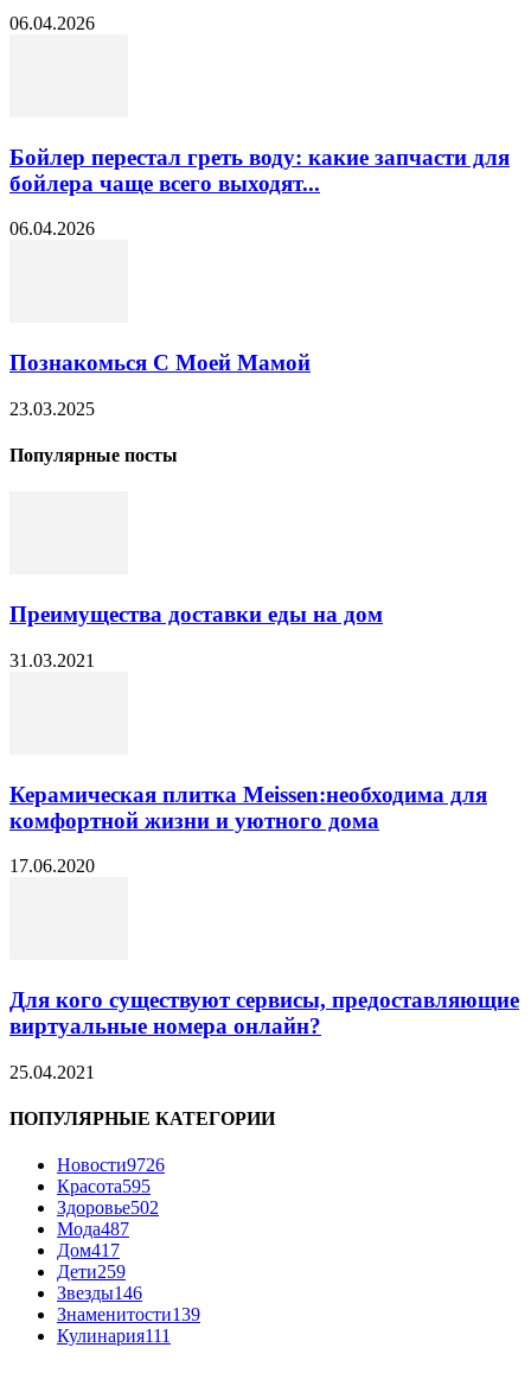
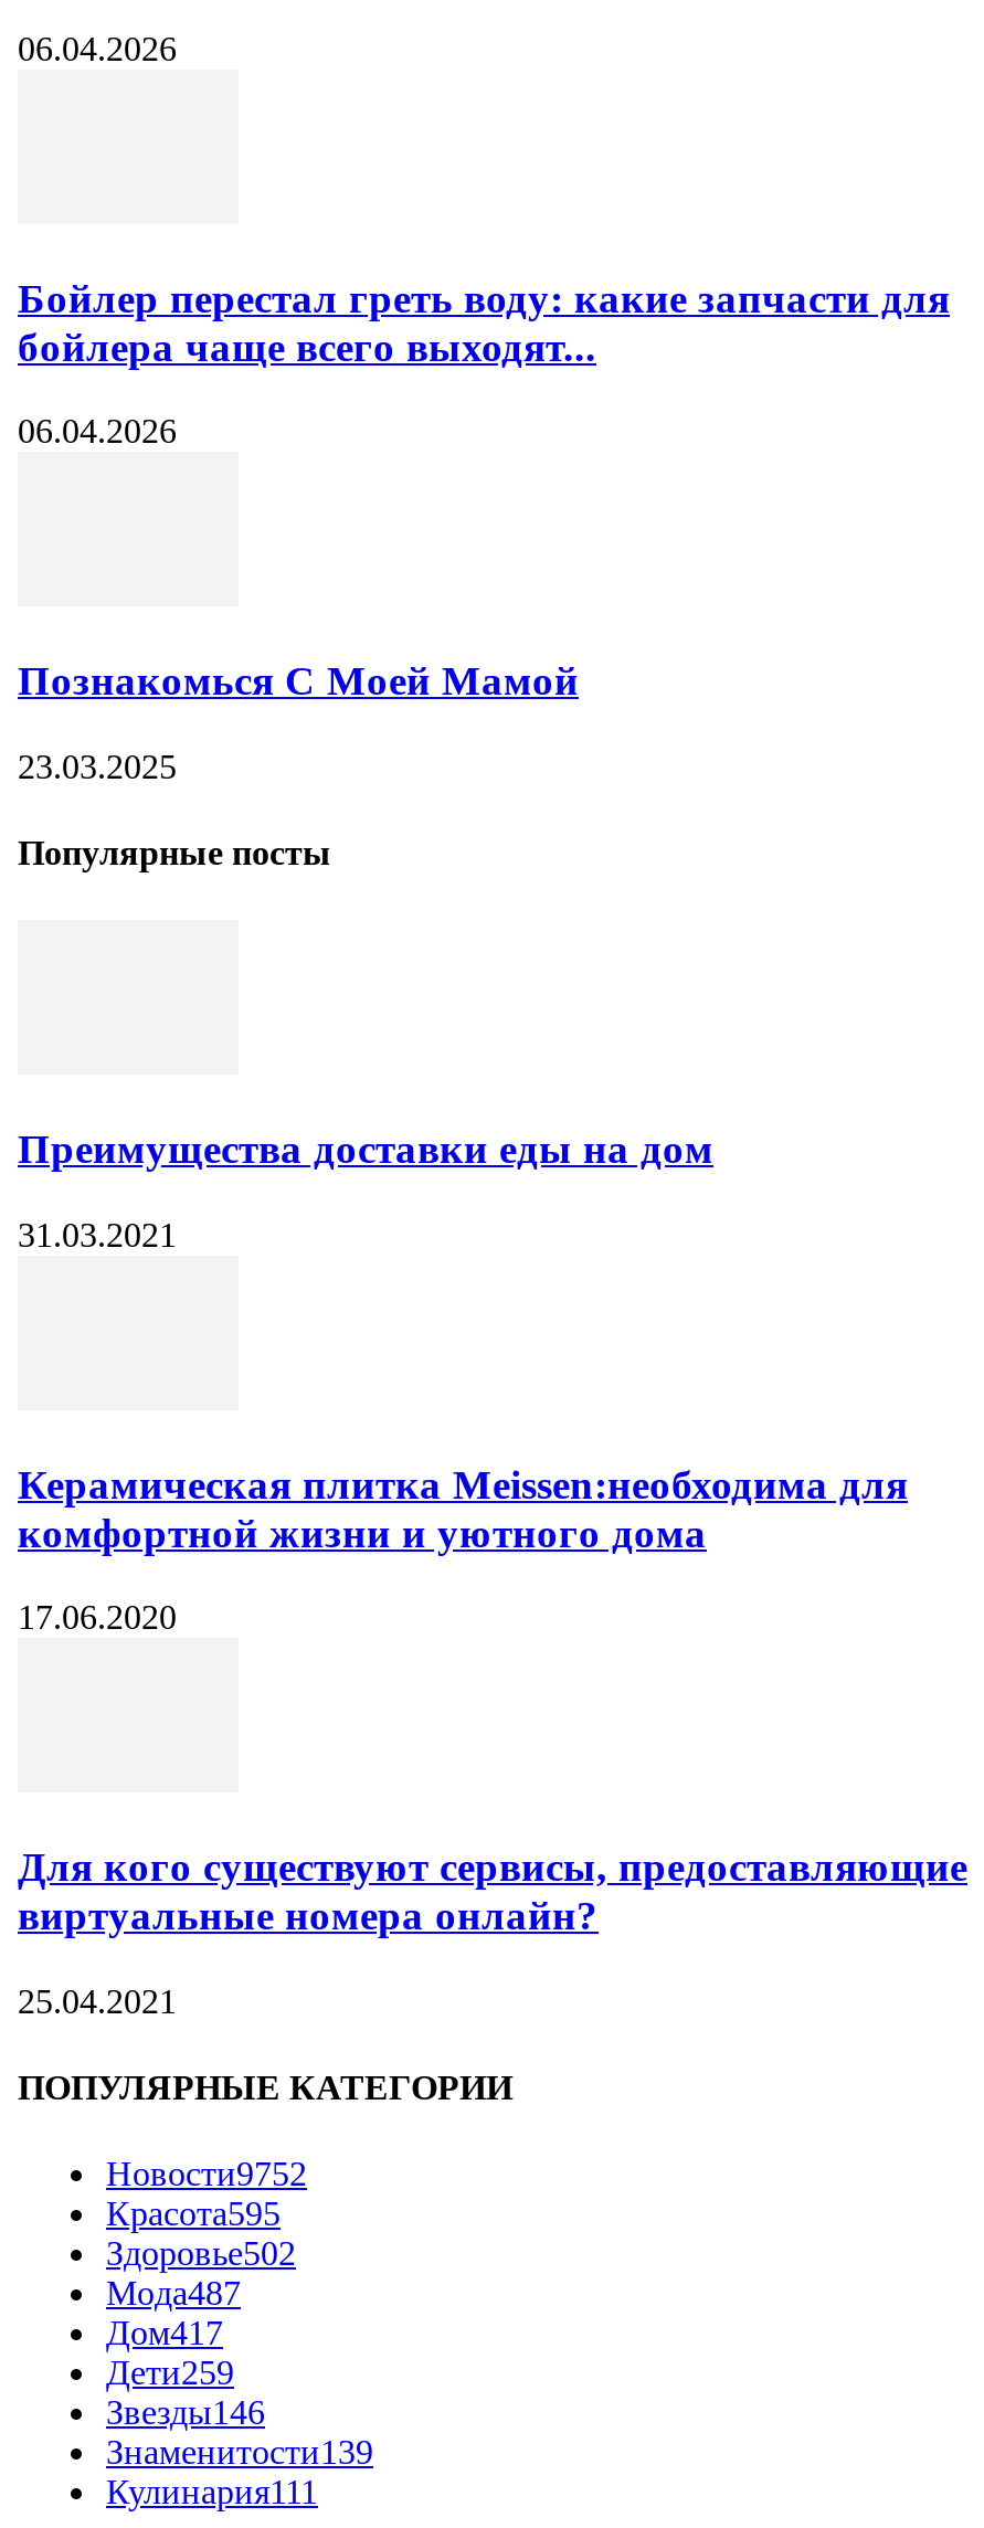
- Новости9726
+ Новости9752
